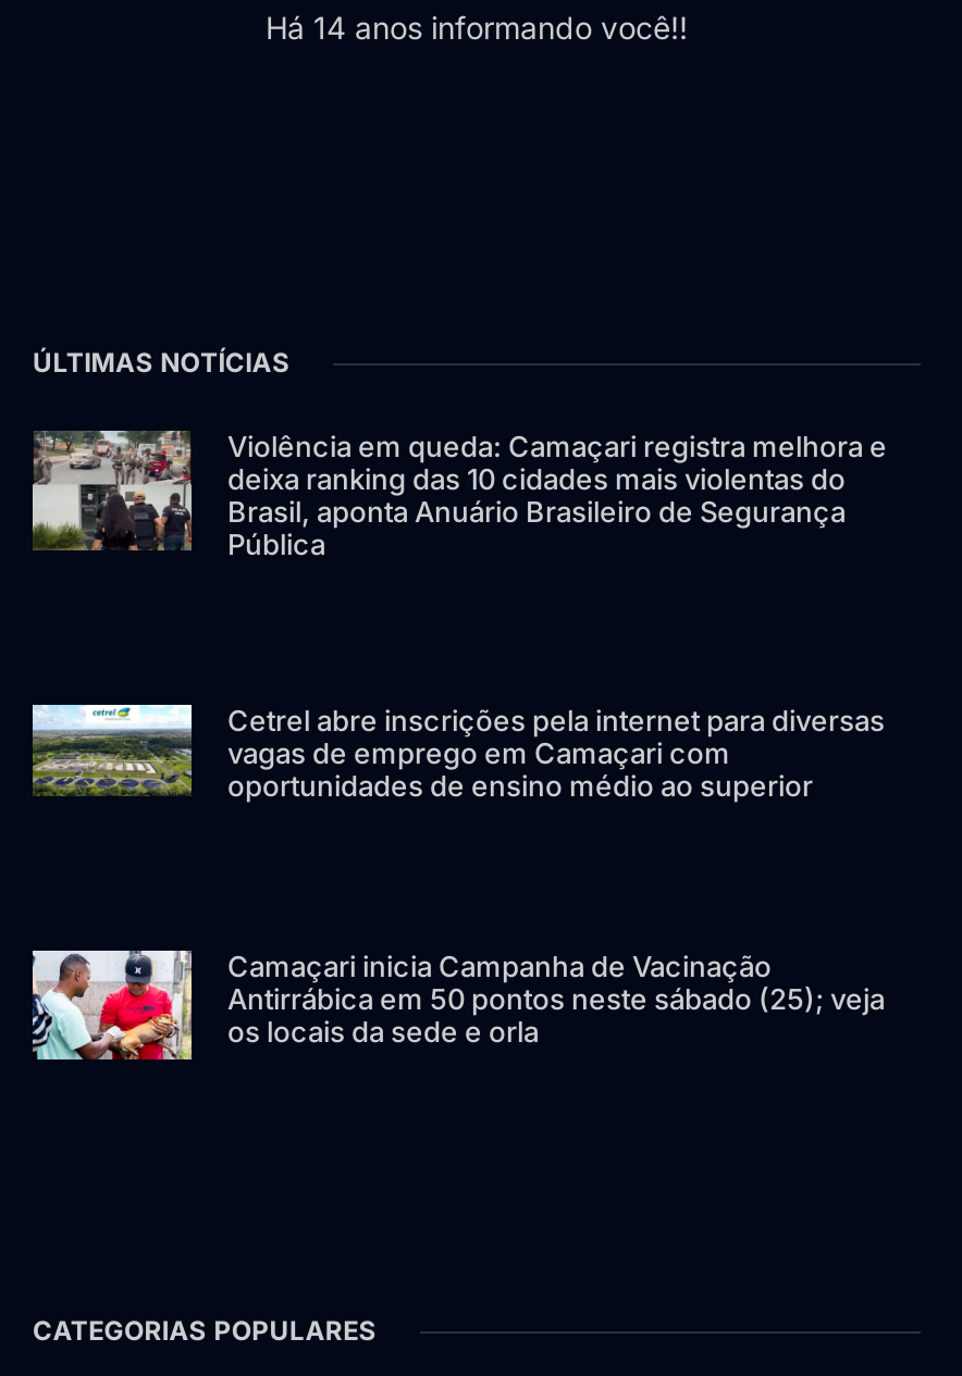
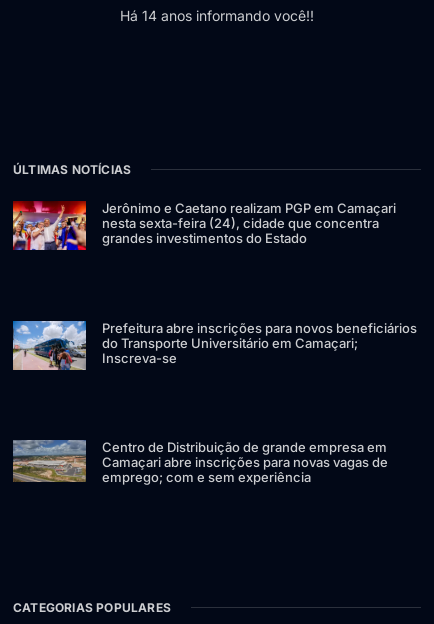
- [image]
- Violência em queda: Camaçari registra melhora e
- deixa ranking das 10 cidades mais violentas do
- Brasil, aponta Anuário Brasileiro de Segurança
- Pública
+ [image]
+ Jerônimo e Caetano realizam PGP em Camaçari
+ nesta sexta-feira (24), cidade que concentra
+ grandes investimentos do Estado

- [image]
- Cetrel abre inscrições pela internet para diversas
- vagas de emprego em Camaçari com
- oportunidades de ensino médio ao superior
+ [image]
+ Prefeitura abre inscrições para novos beneficiários
+ do Transporte Universitário em Camaçari;
+ Inscreva-se

- [image]
- Camaçari inicia Campanha de Vacinação
- Antirrábica em 50 pontos neste sábado (25); veja
- os locais da sede e orla
+ [image]
+ Centro de Distribuição de grande empresa em
+ Camaçari abre inscrições para novas vagas de
+ emprego; com e sem experiência
